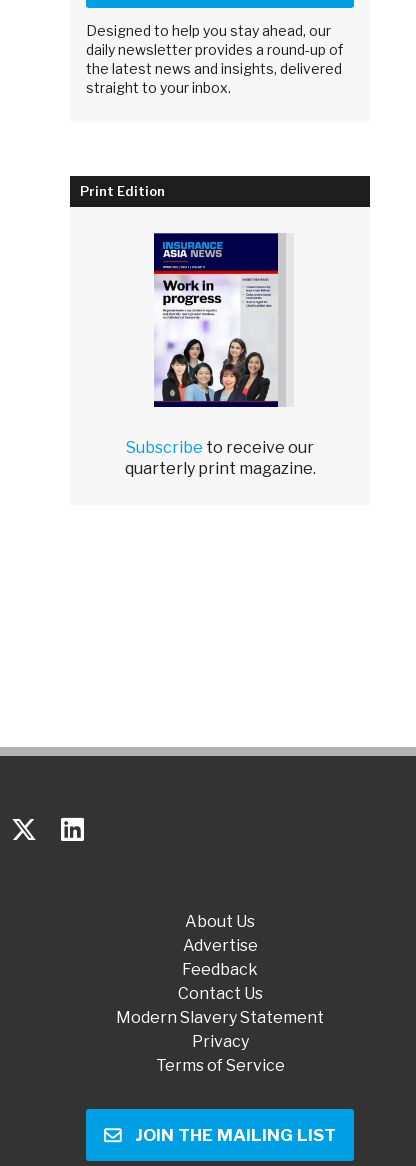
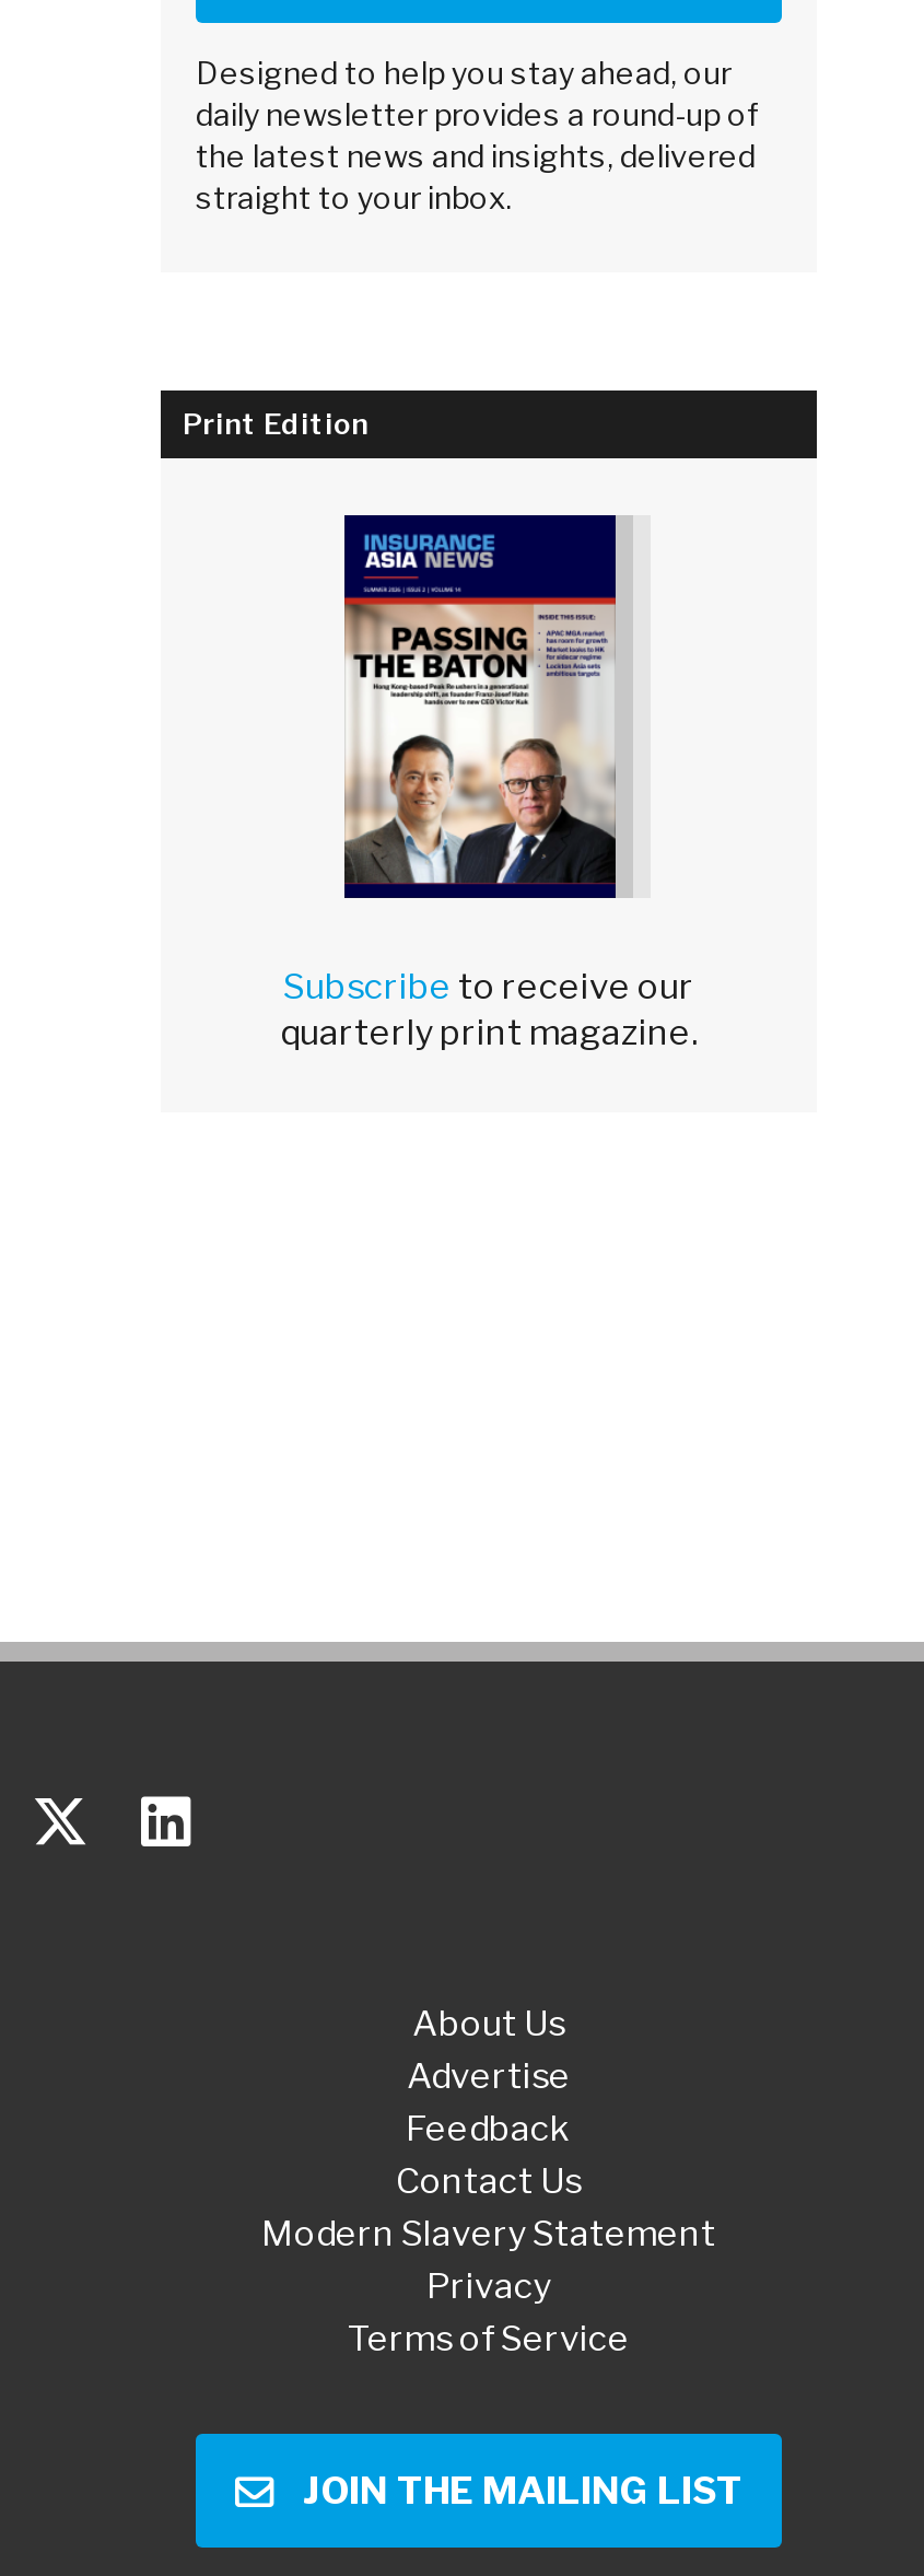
- [image]
+ [image]
